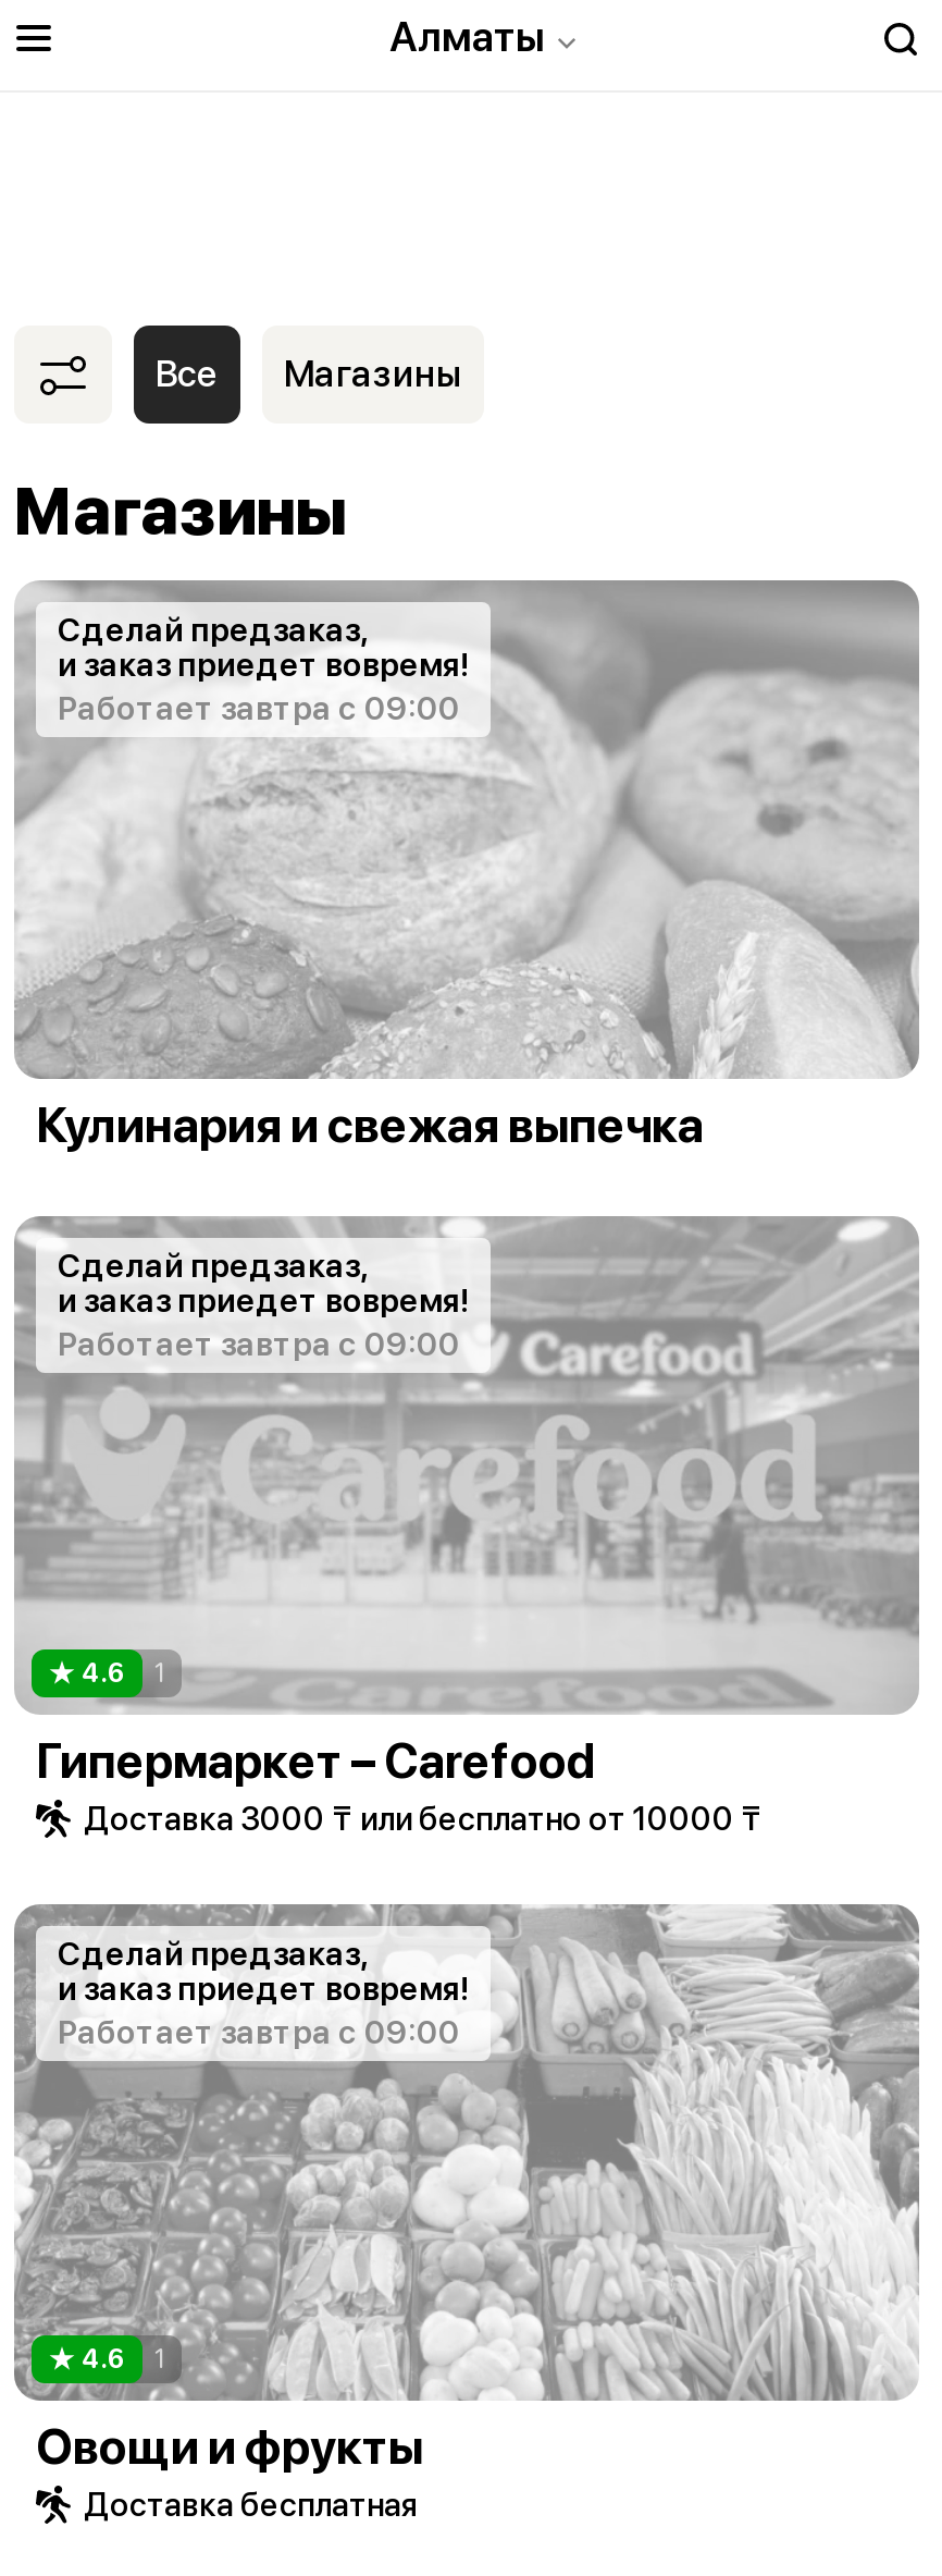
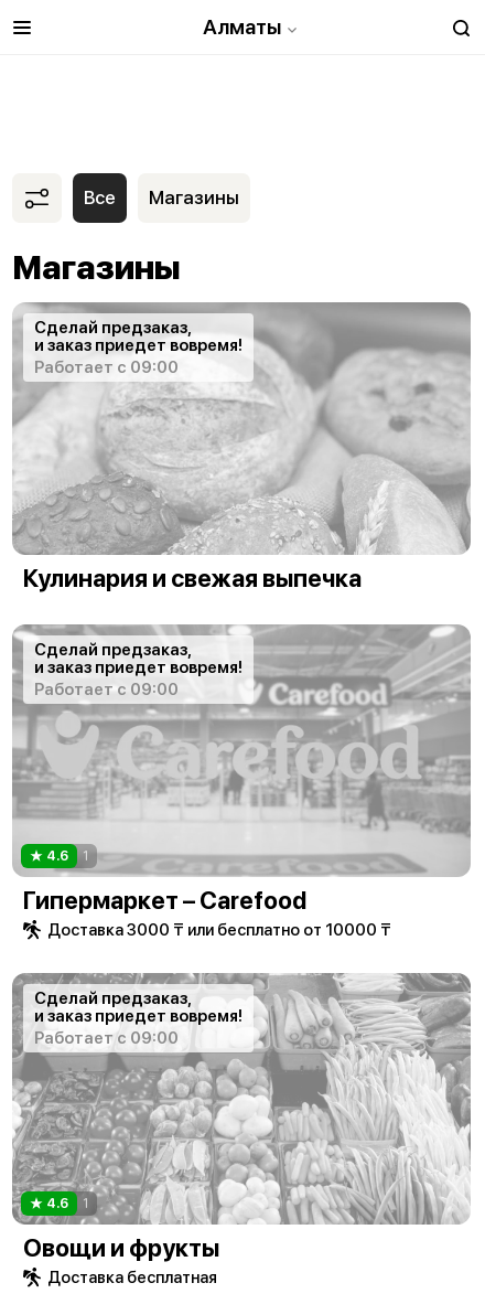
- Работает завтра с 09:00
+ Работает с 09:00

- Работает завтра с 09:00
+ Работает с 09:00

- Работает завтра с 09:00
+ Работает с 09:00
